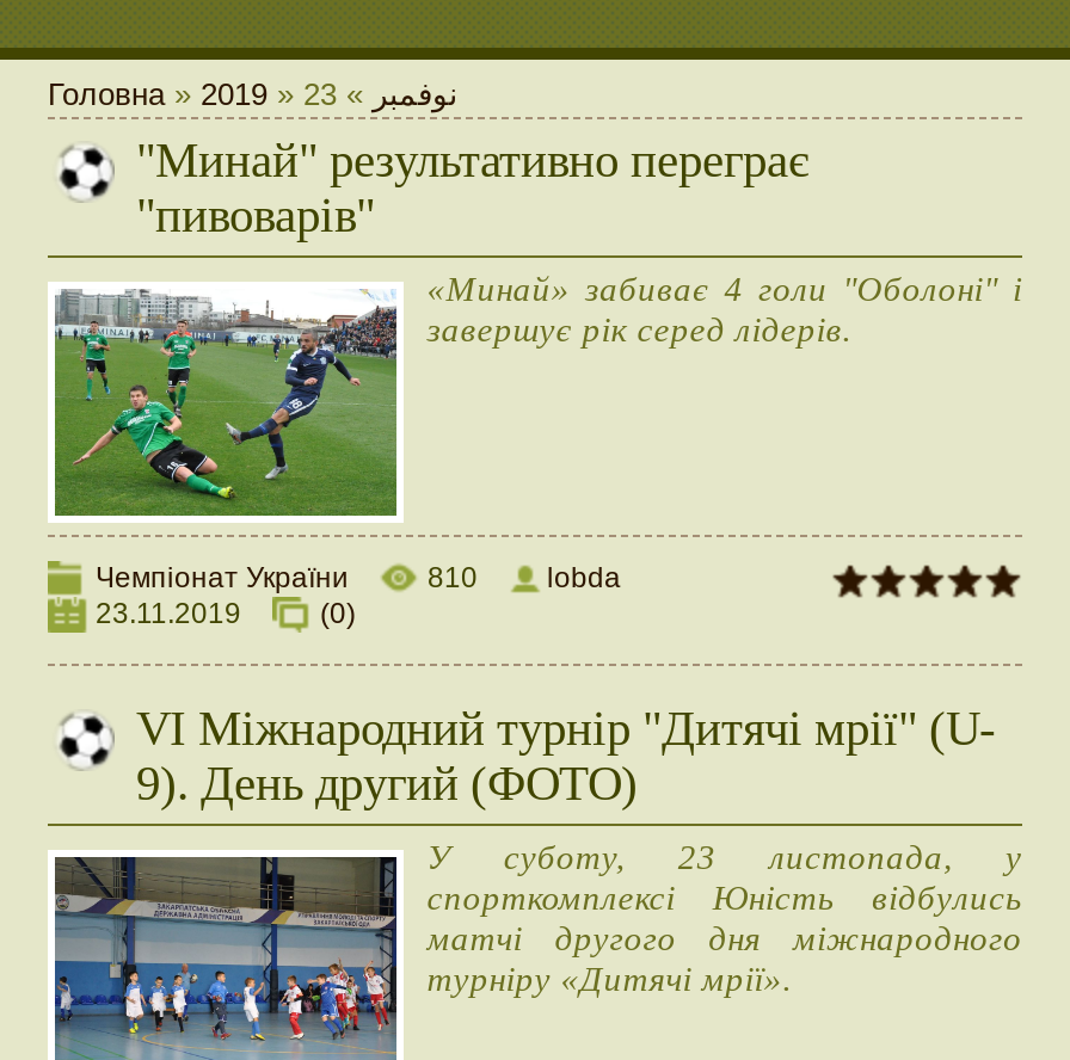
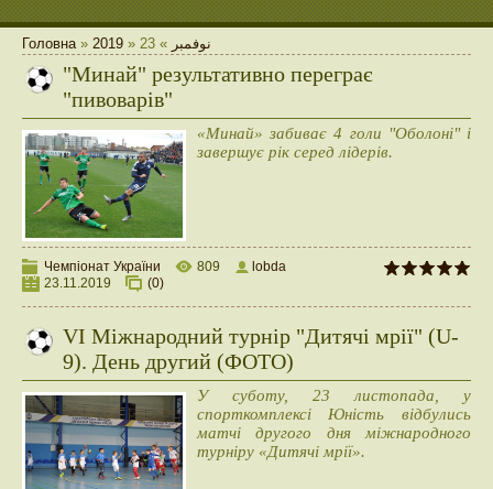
- 810
+ 809
